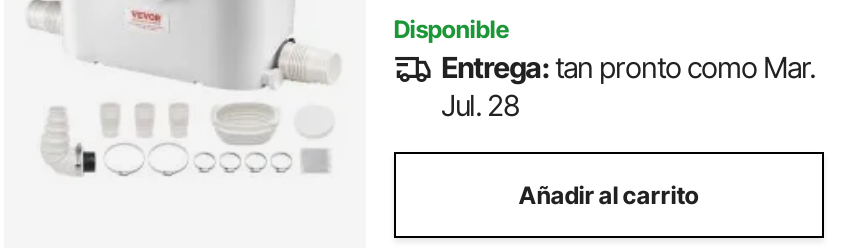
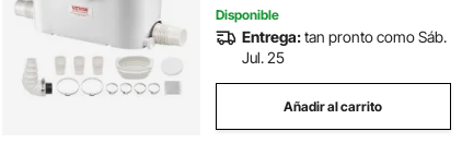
- Entrega: tan pronto como Mar.
+ Entrega: tan pronto como Sáb.

- Jul. 28
+ Jul. 25
